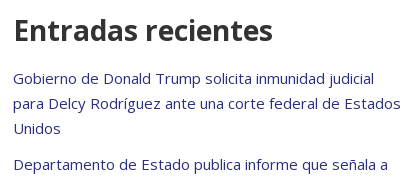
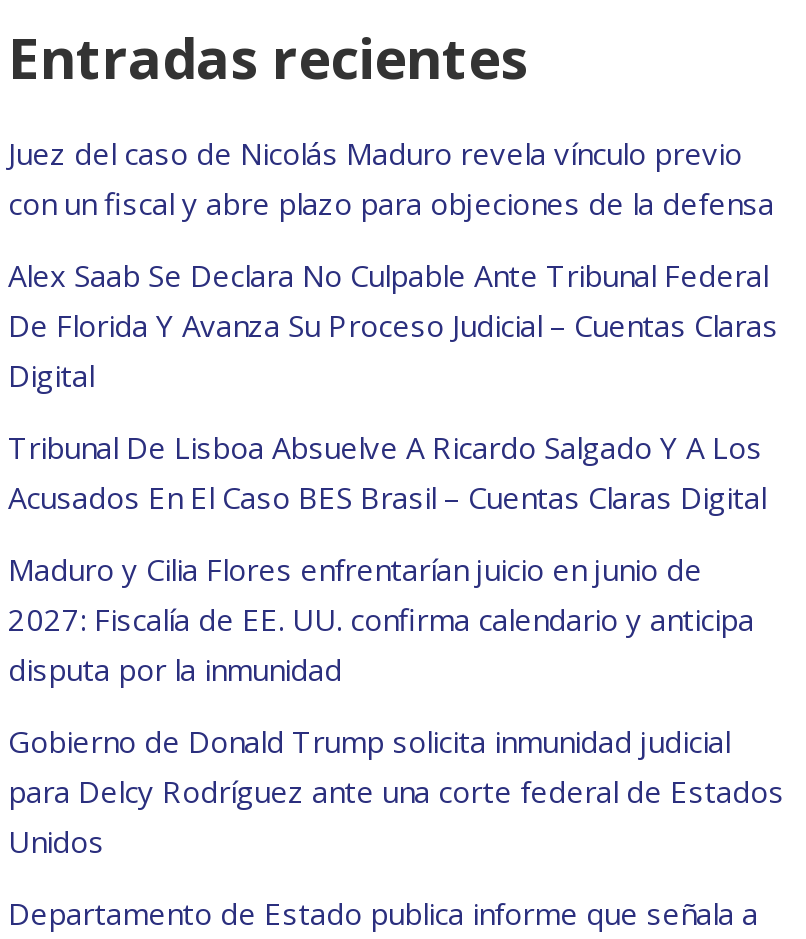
+ Juez del caso de Nicolás Maduro revela vínculo previo
+ con un fiscal y abre plazo para objeciones de la defensa
+ Alex Saab Se Declara No Culpable Ante Tribunal Federal
+ De Florida Y Avanza Su Proceso Judicial – Cuentas Claras
+ Digital
+ Tribunal De Lisboa Absuelve A Ricardo Salgado Y A Los
+ Acusados En El Caso BES Brasil – Cuentas Claras Digital
+ Maduro y Cilia Flores enfrentarían juicio en junio de
+ 2027: Fiscalía de EE. UU. confirma calendario y anticipa
+ disputa por la inmunidad
